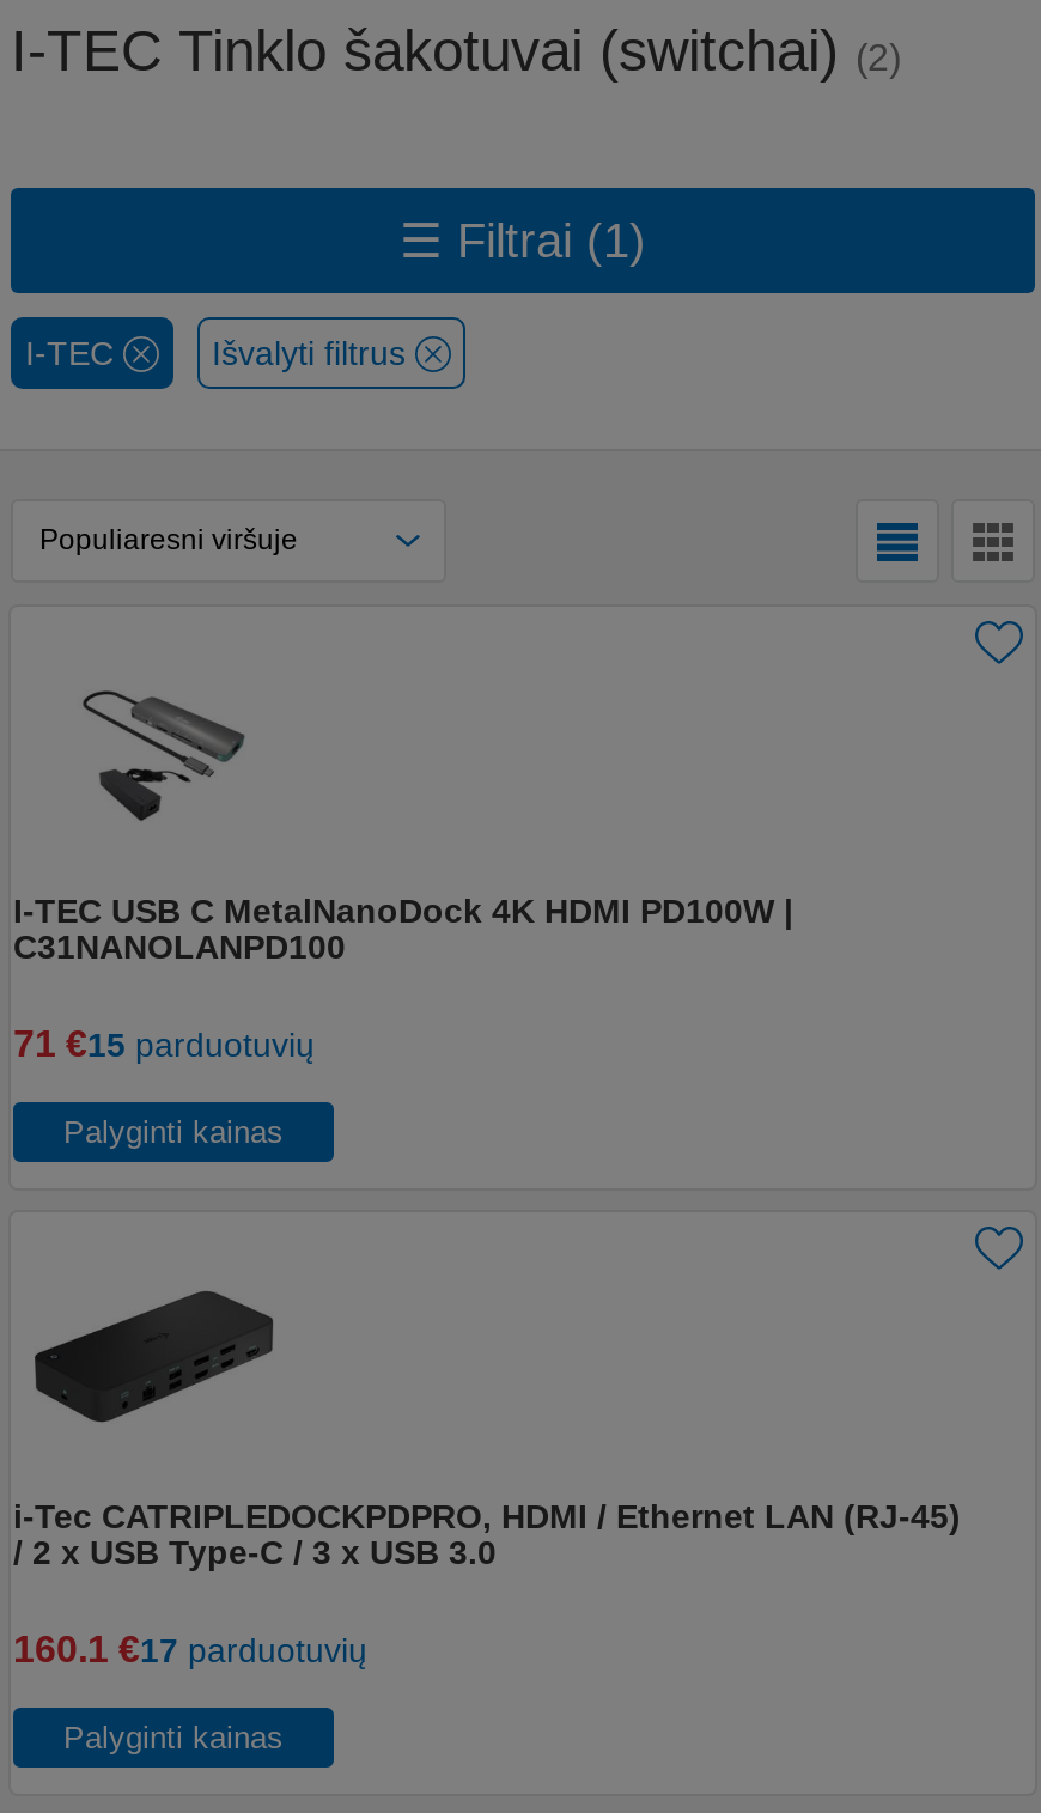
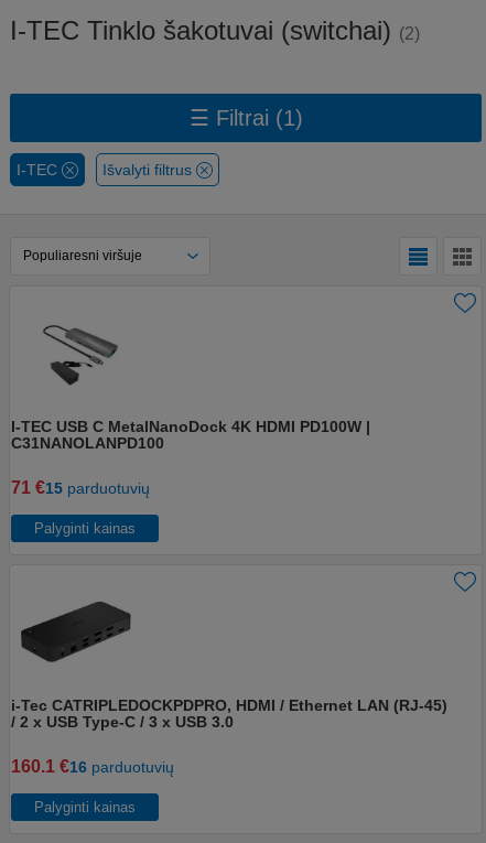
- 160.1 €17 parduotuvių
+ 160.1 €16 parduotuvių
